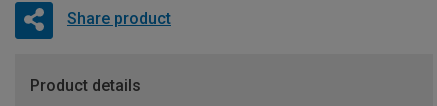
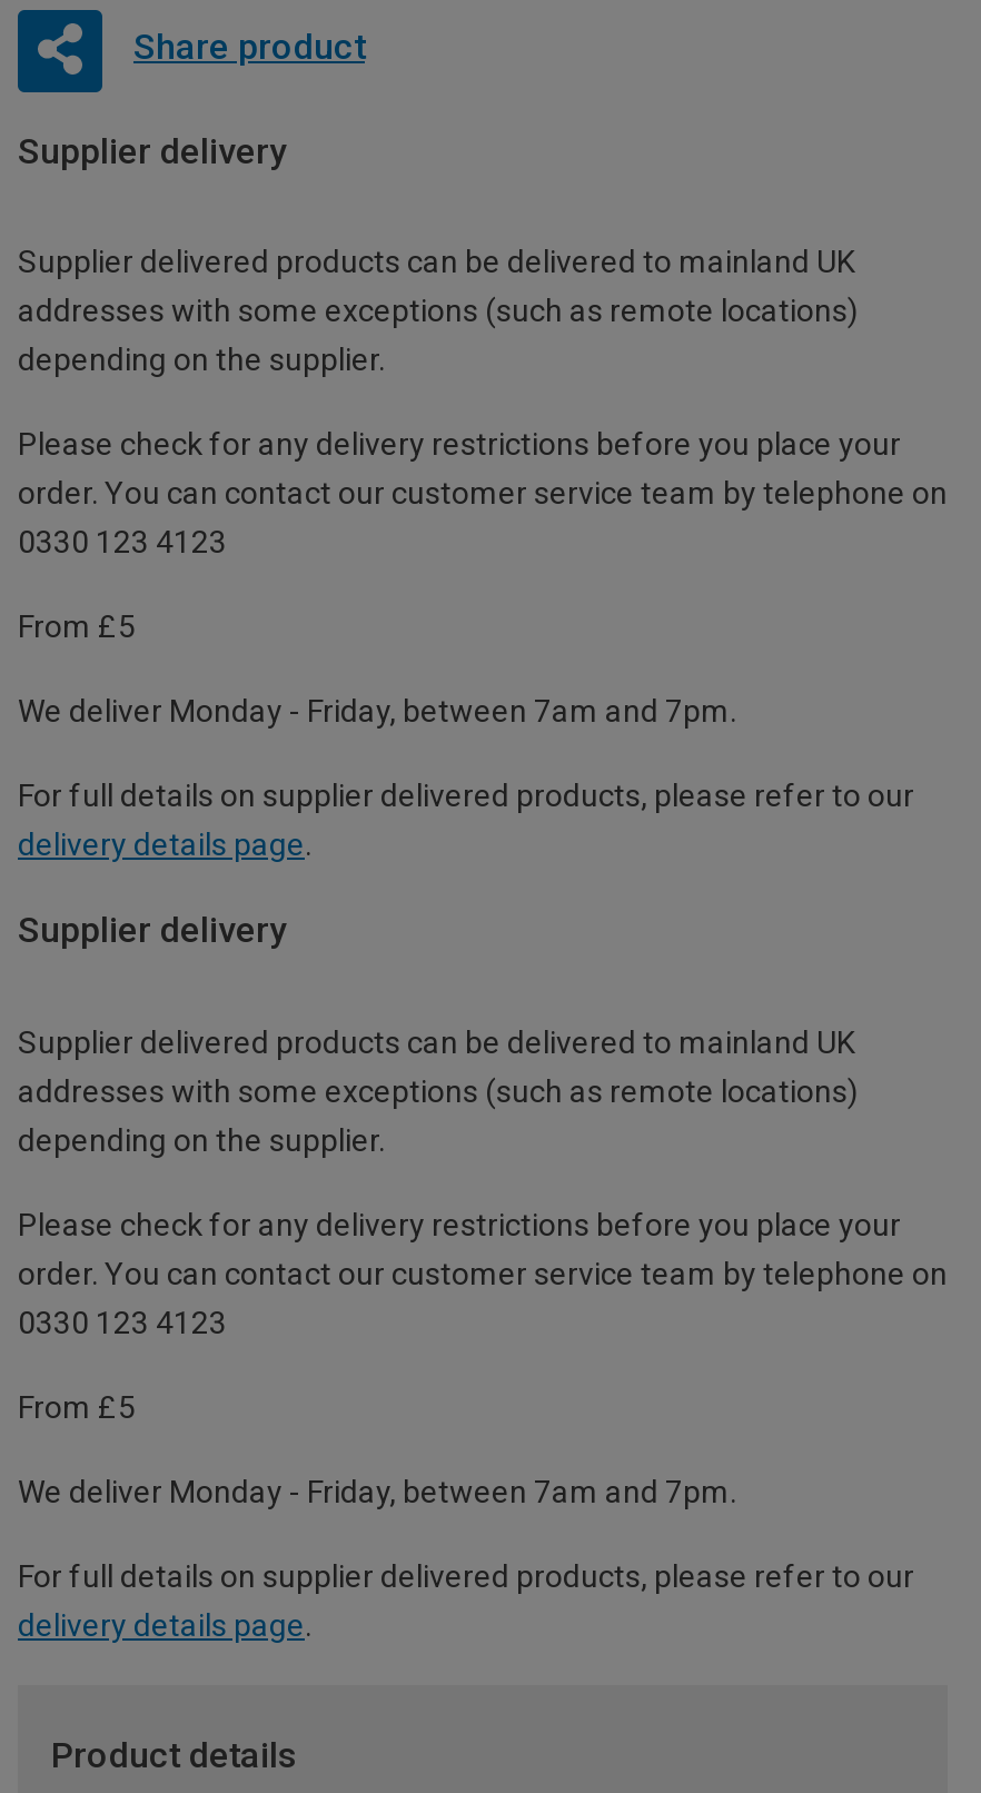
+ Supplier delivery
+ Supplier delivered products can be delivered to mainland UK
+ addresses with some exceptions (such as remote locations)
+ depending on the supplier.
+ Please check for any delivery restrictions before you place your
+ order. You can contact our customer service team by telephone on
+ 0330 123 4123
+ From £5
+ We deliver Monday - Friday, between 7am and 7pm.
+ For full details on supplier delivered products, please refer to our
+ delivery details page.
+ Supplier delivery
+ Supplier delivered products can be delivered to mainland UK
+ addresses with some exceptions (such as remote locations)
+ depending on the supplier.
+ Please check for any delivery restrictions before you place your
+ order. You can contact our customer service team by telephone on
+ 0330 123 4123
+ From £5
+ We deliver Monday - Friday, between 7am and 7pm.
+ For full details on supplier delivered products, please refer to our
+ delivery details page.
